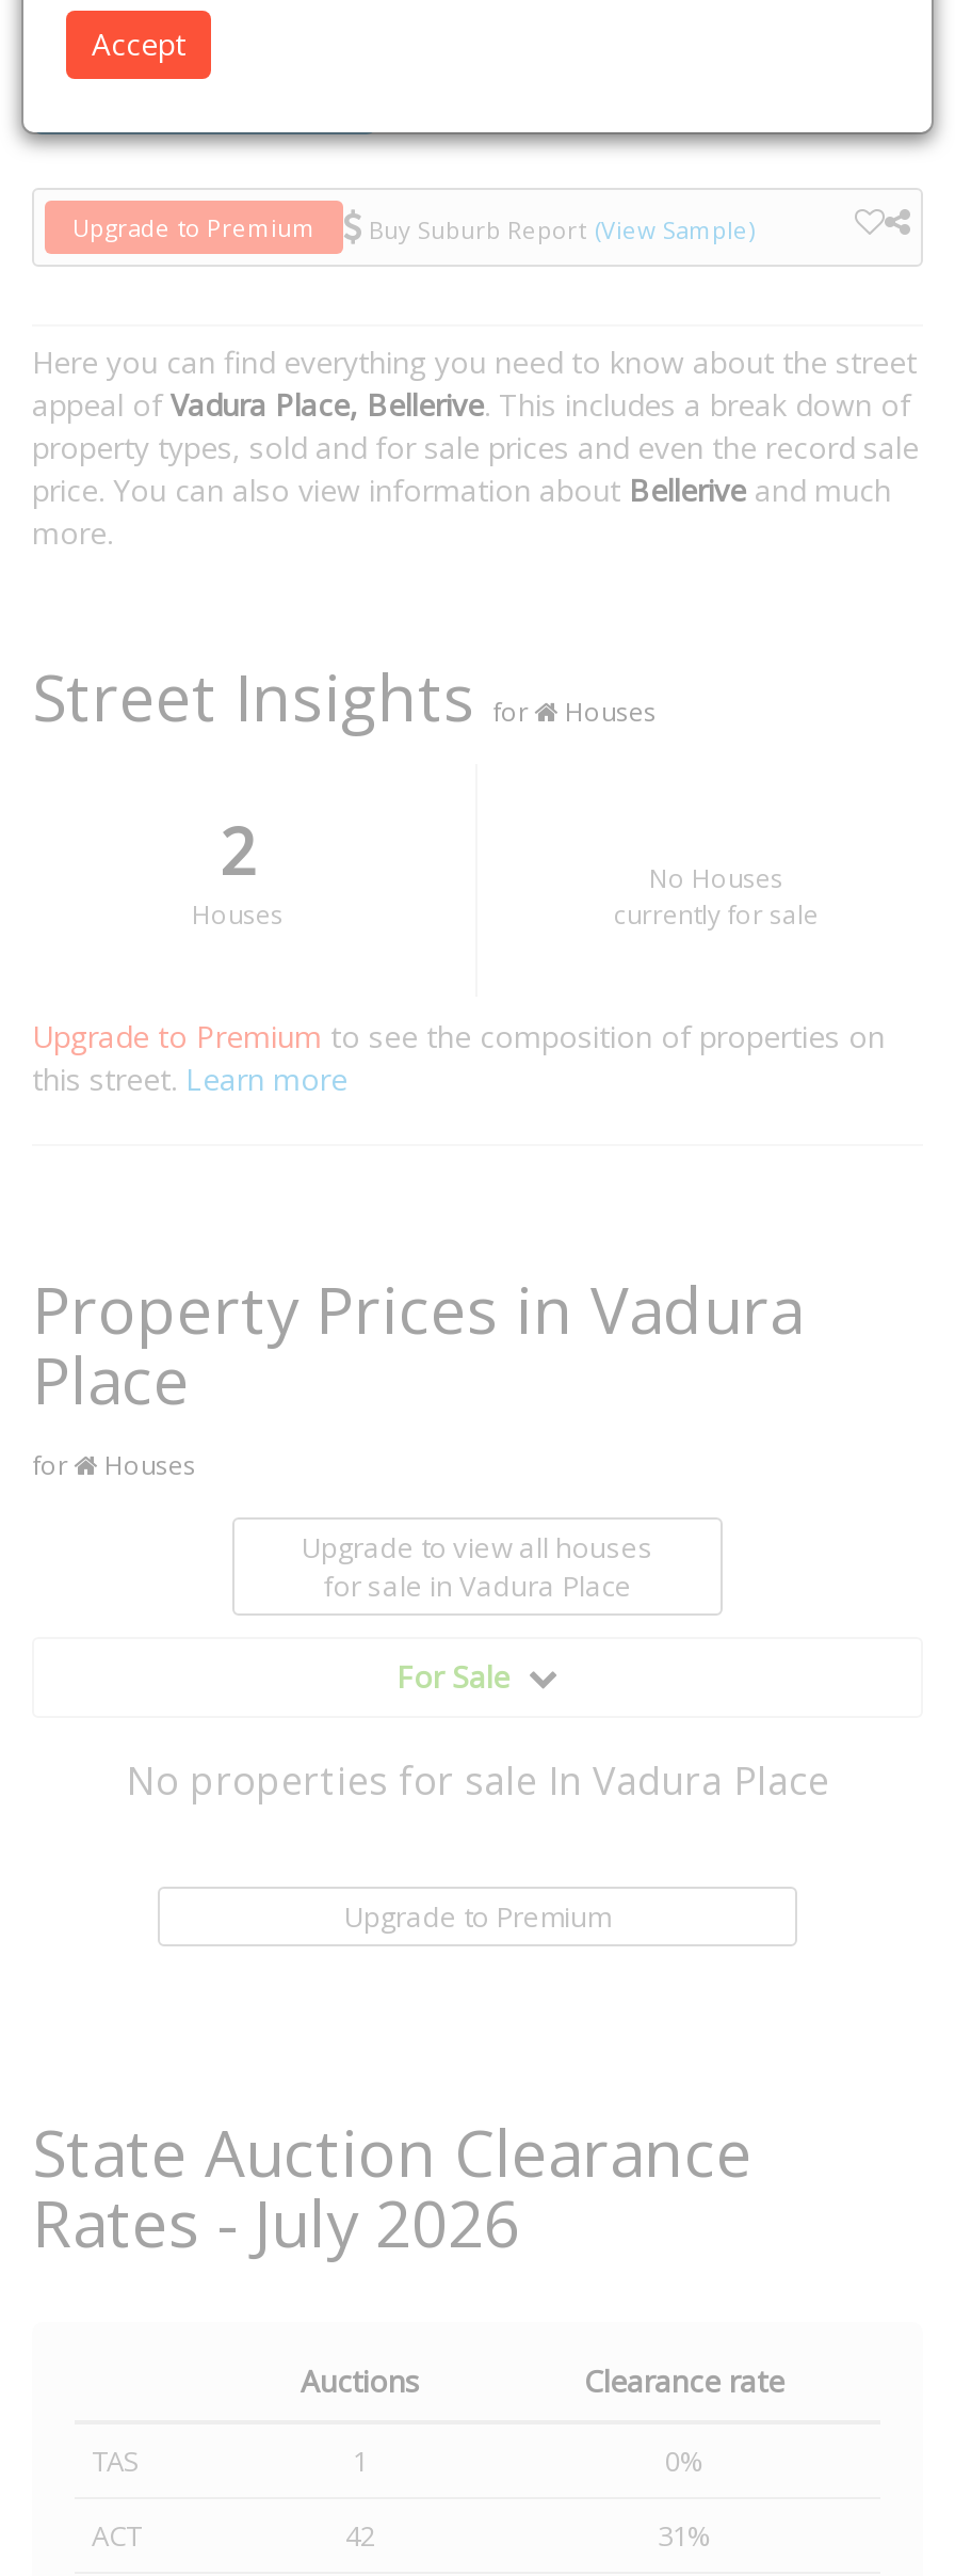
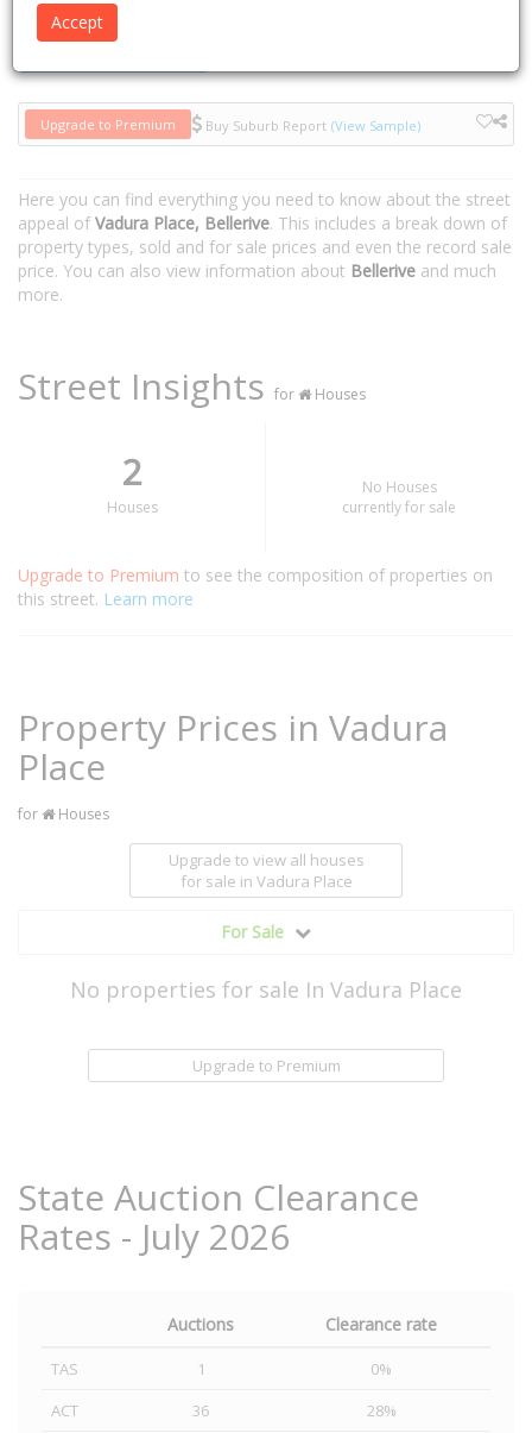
- 42
+ 36

- 31%
+ 28%
